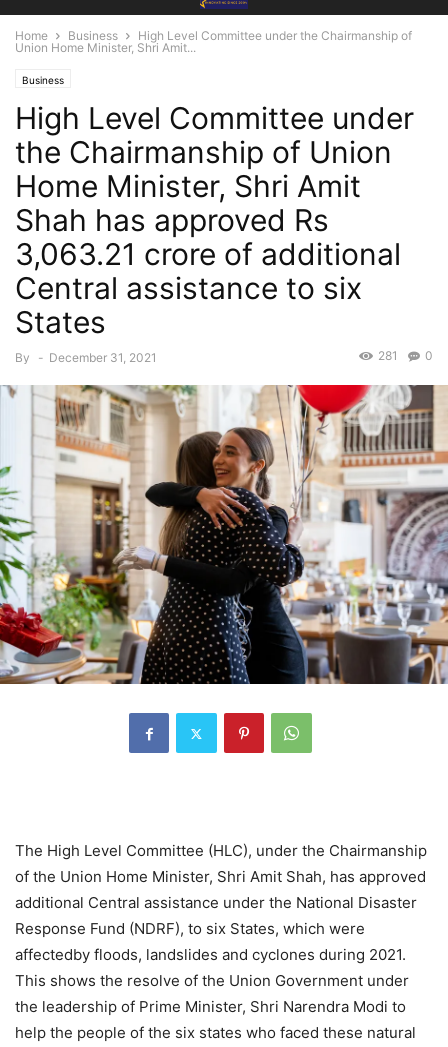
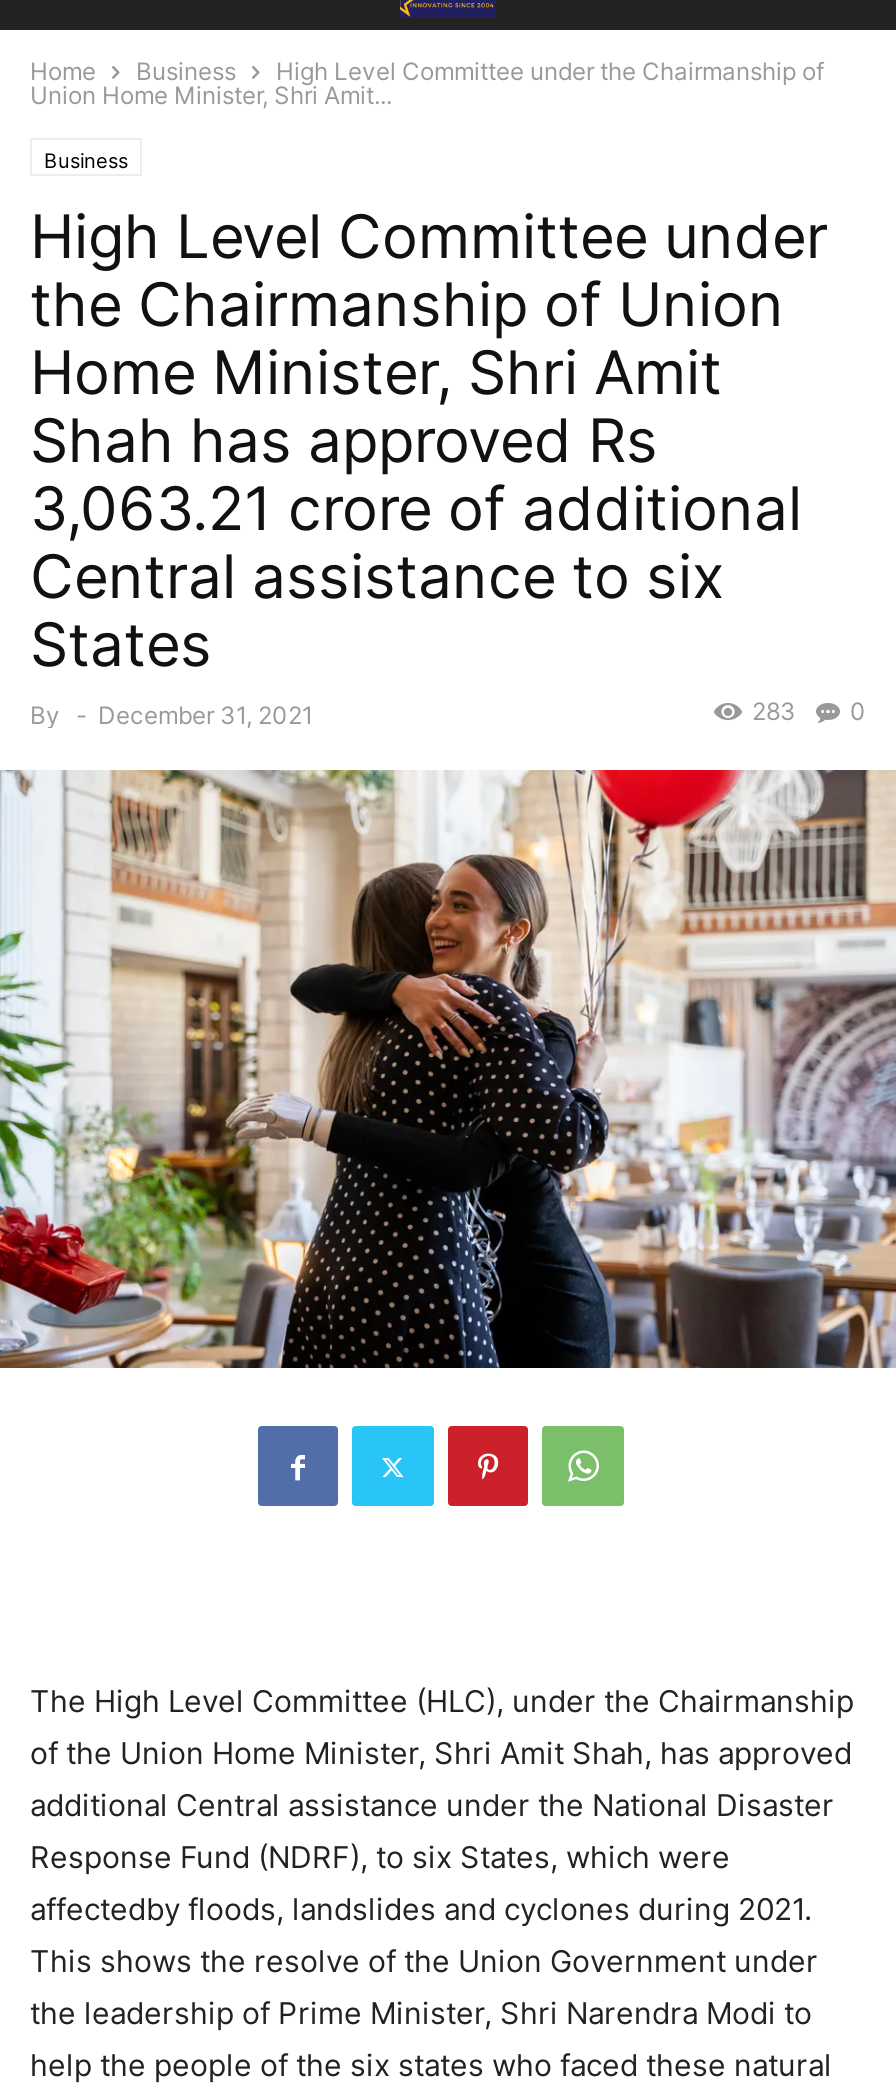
- 281 0
+ 283 0
